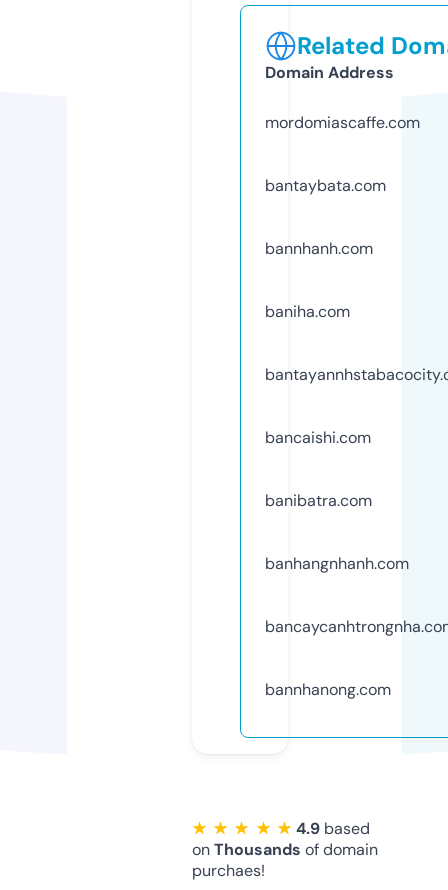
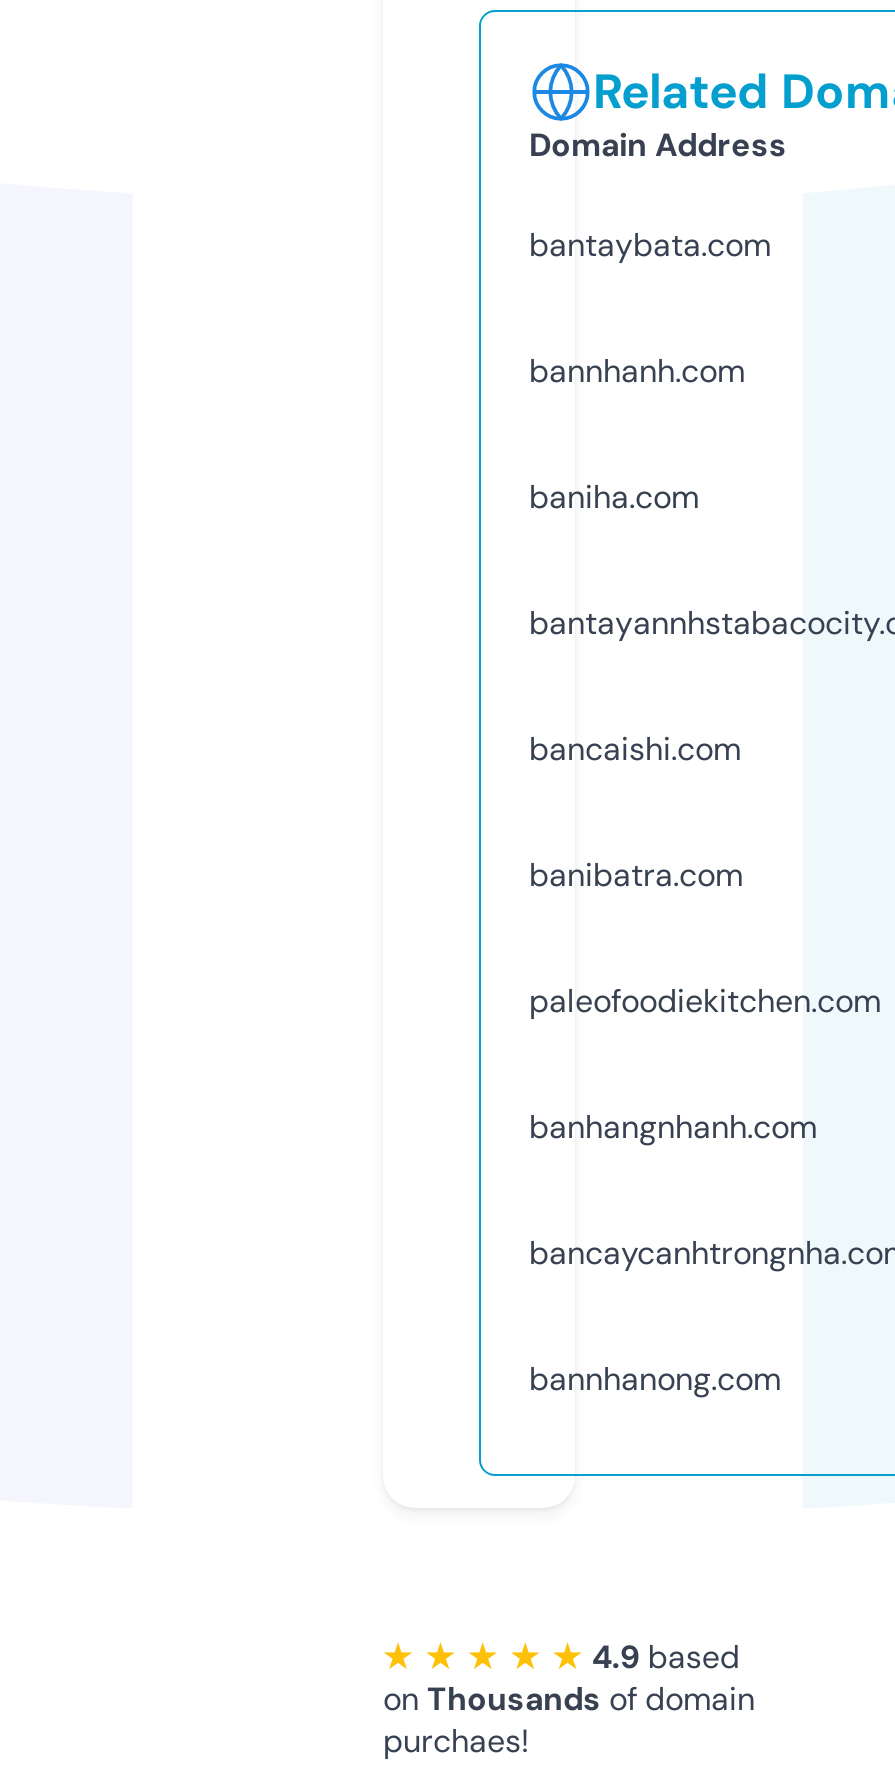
- mordomiascaffe.com

moved up: bantaybata.com | bannhanh.com | baniha.com | bancaishi.com | banibatra.com

+ paleofoodiekitchen.com
